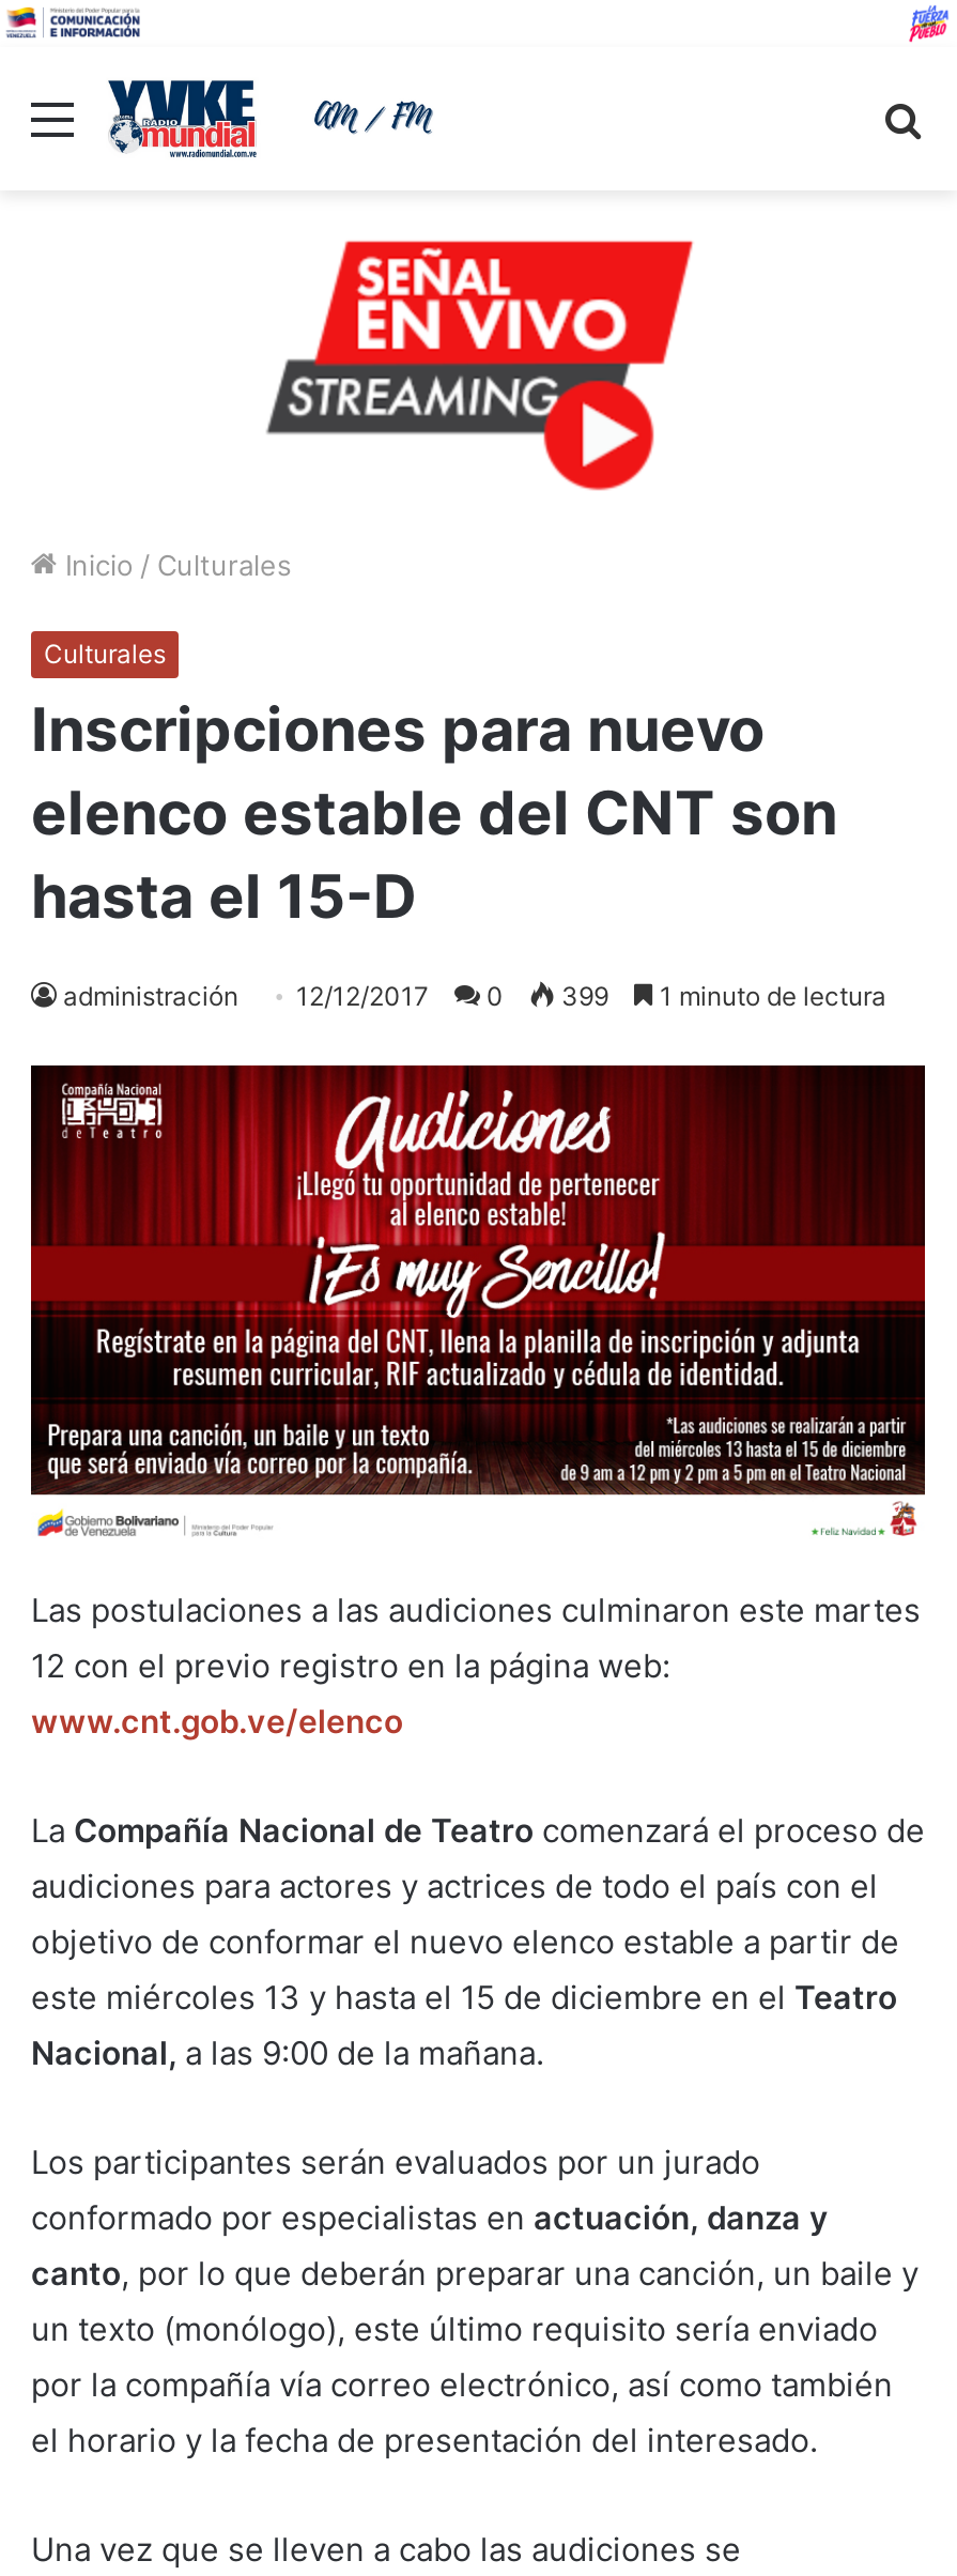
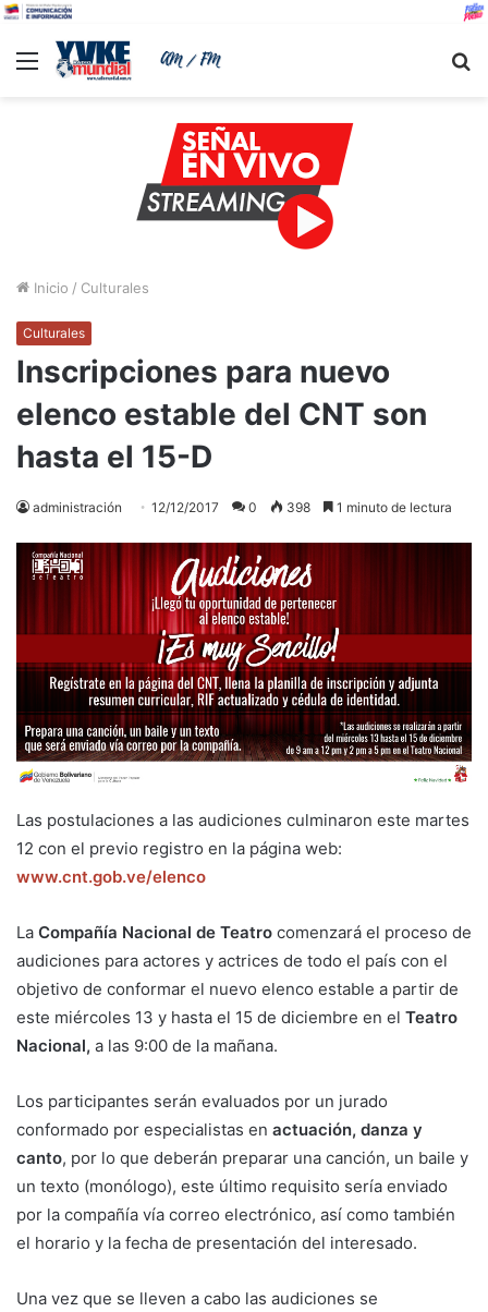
- administración 12/12/2017 0 399 1 minuto de lectura
+ administración 12/12/2017 0 398 1 minuto de lectura
